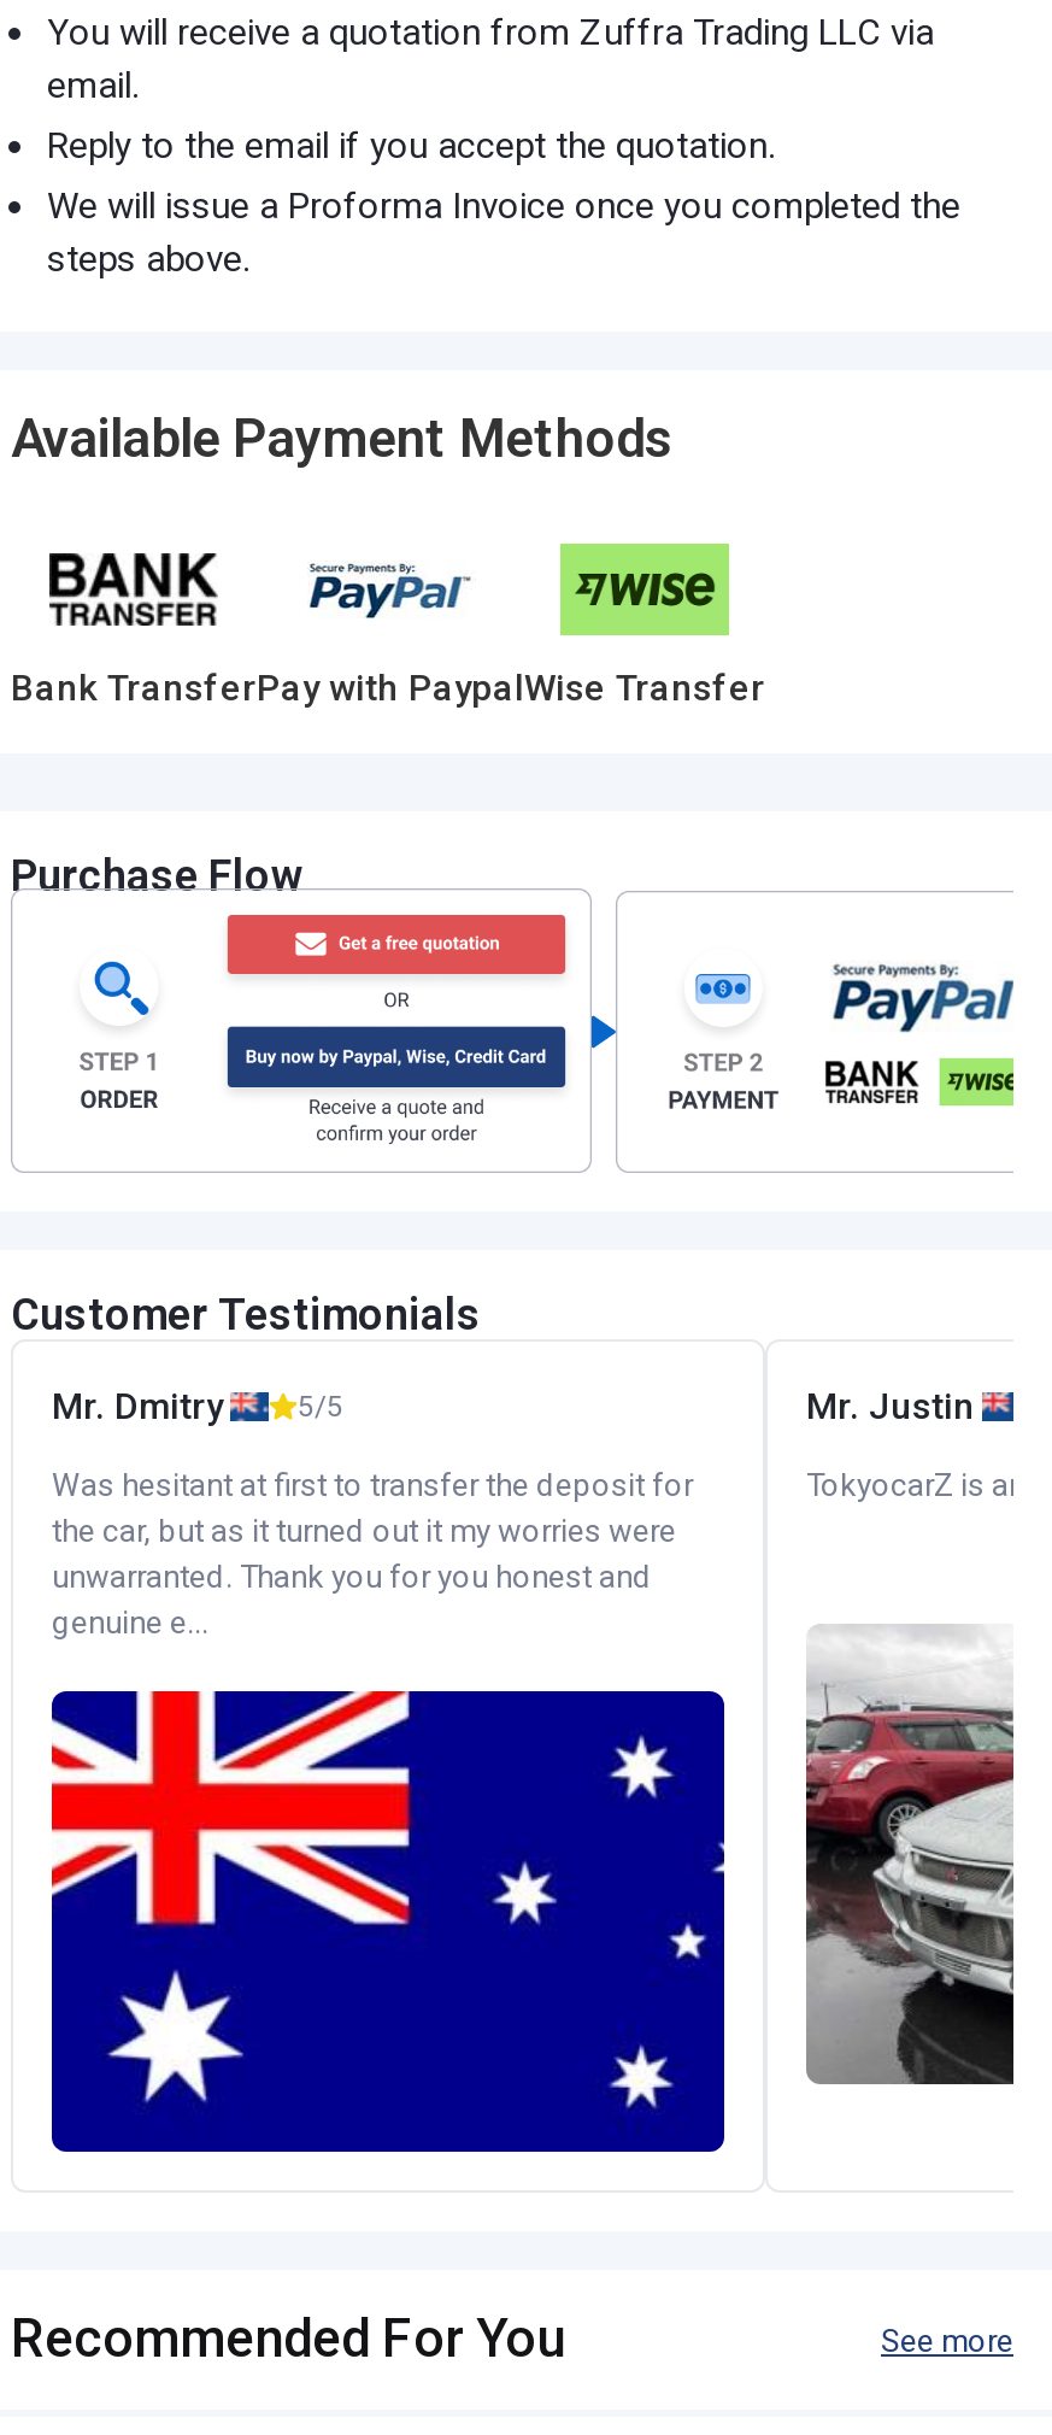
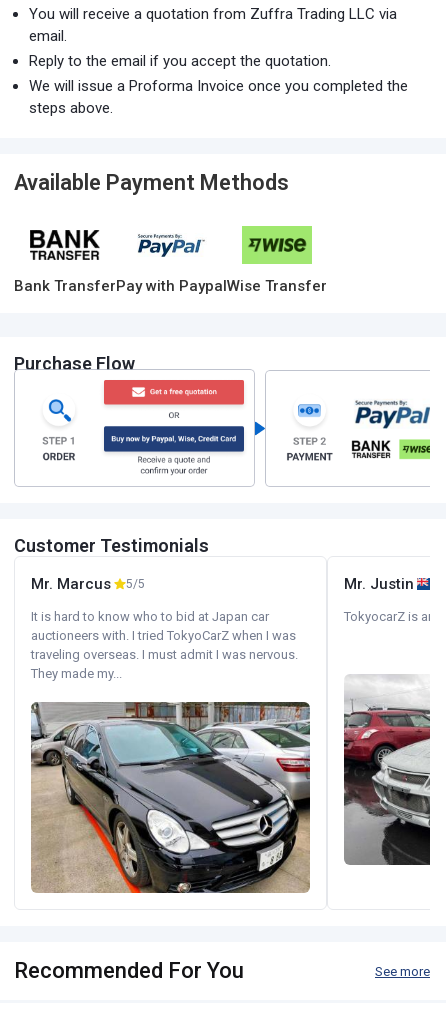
- Mr. Dmitry
+ Mr. Marcus

- Was hesitant at first to transfer the deposit for
- the car, but as it turned out it my worries were
- unwarranted. Thank you for you honest and
- genuine e...
+ It is hard to know who to bid at Japan car
+ auctioneers with. I tried TokyoCarZ when I was
+ traveling overseas. I must admit I was nervous.
+ They made my...

- [image]
+ [image]
